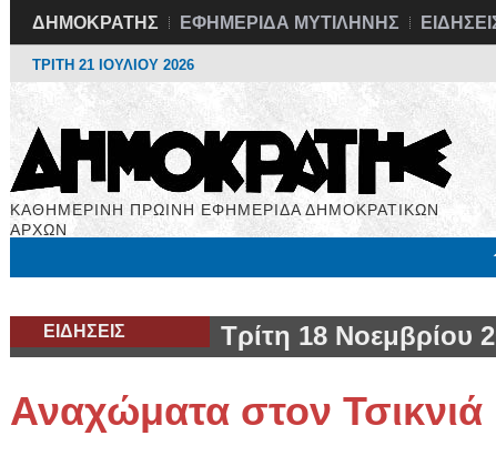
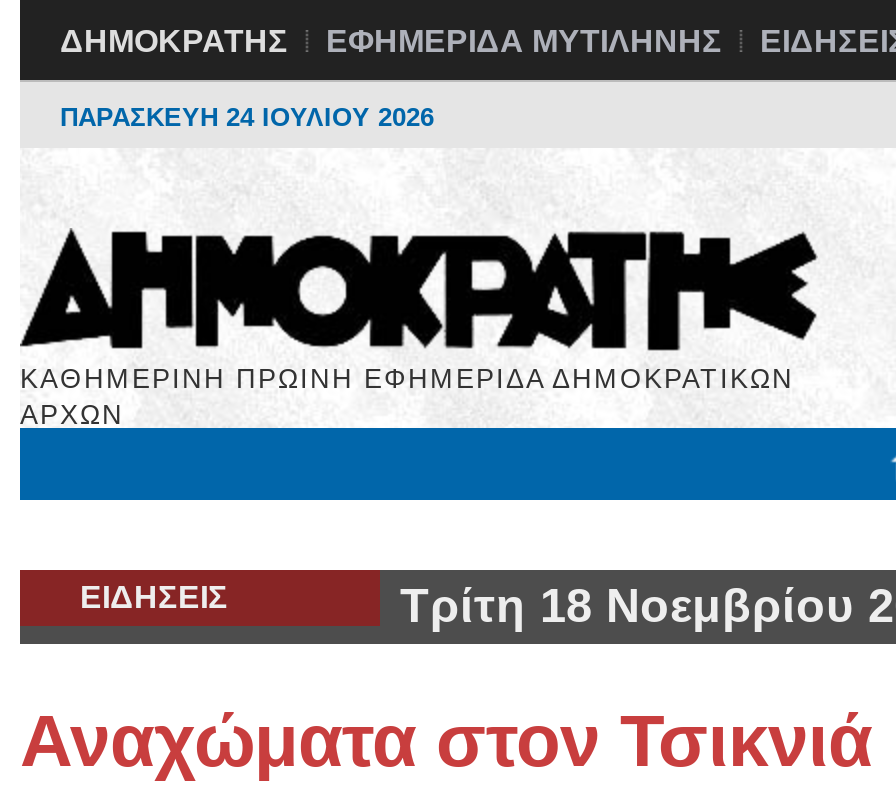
- ΤΡΙΤΗ 21 ΙΟΥΛΙΟΥ 2026
+ ΠΑΡΑΣΚΕΥΗ 24 ΙΟΥΛΙΟΥ 2026
